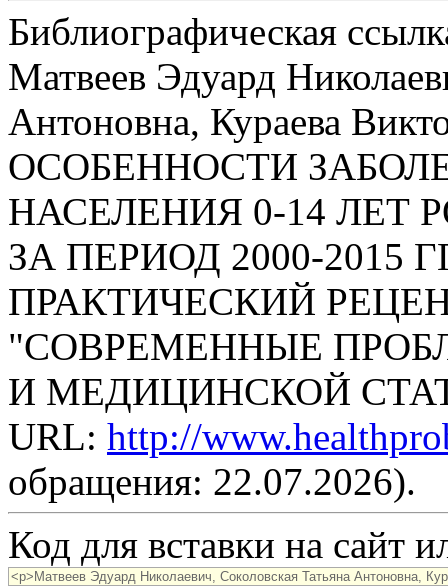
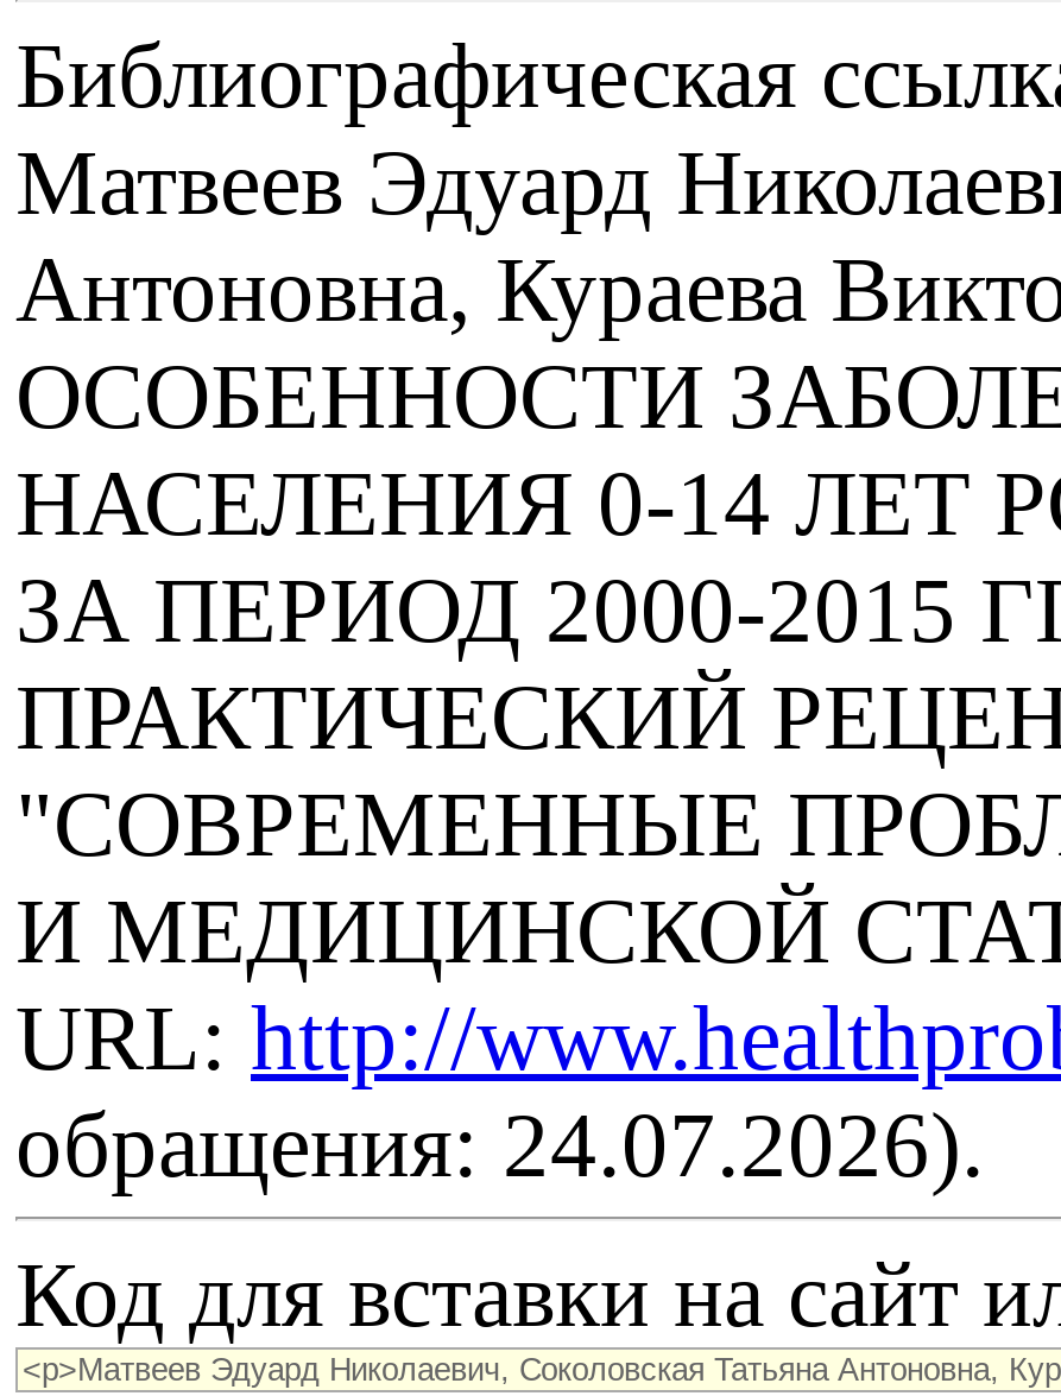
- обращения: 22.07.2026).
+ обращения: 24.07.2026).
